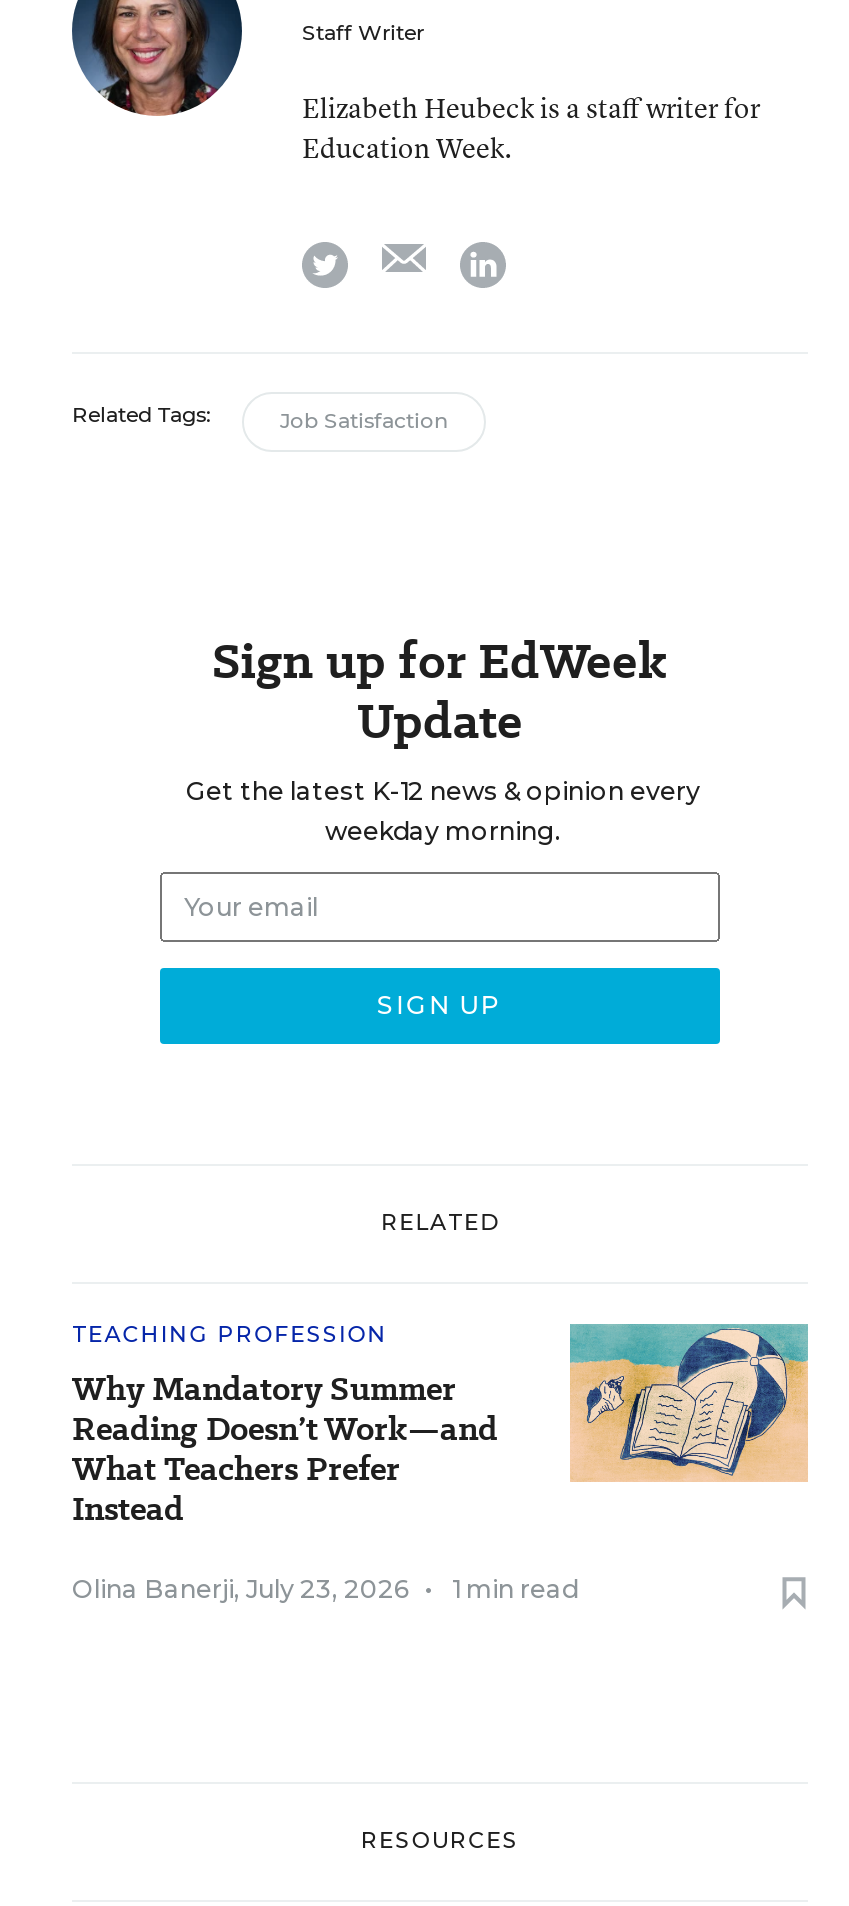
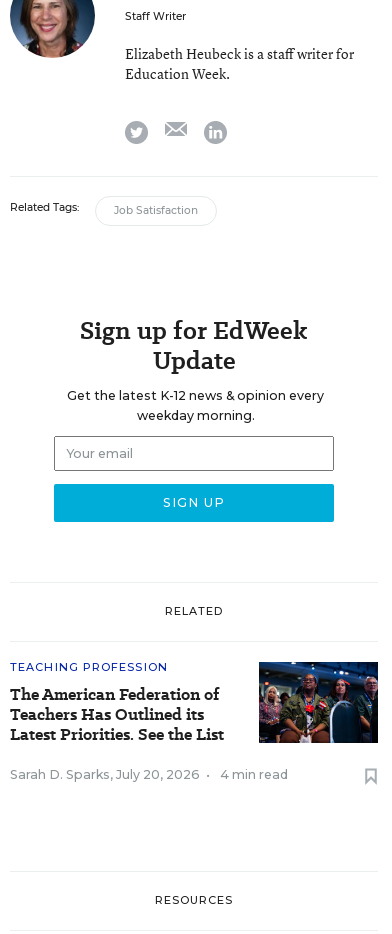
- [image]
- Why Mandatory Summer
- Reading Doesn’t Work—and
- What Teachers Prefer
- Instead
+ [image]
+ The American Federation of
+ Teachers Has Outlined its
+ Latest Priorities. See the List

- Olina Banerji, July 23, 2026 •
- 1 min read
+ Sarah D. Sparks, July 20, 2026 •
+ 4 min read
